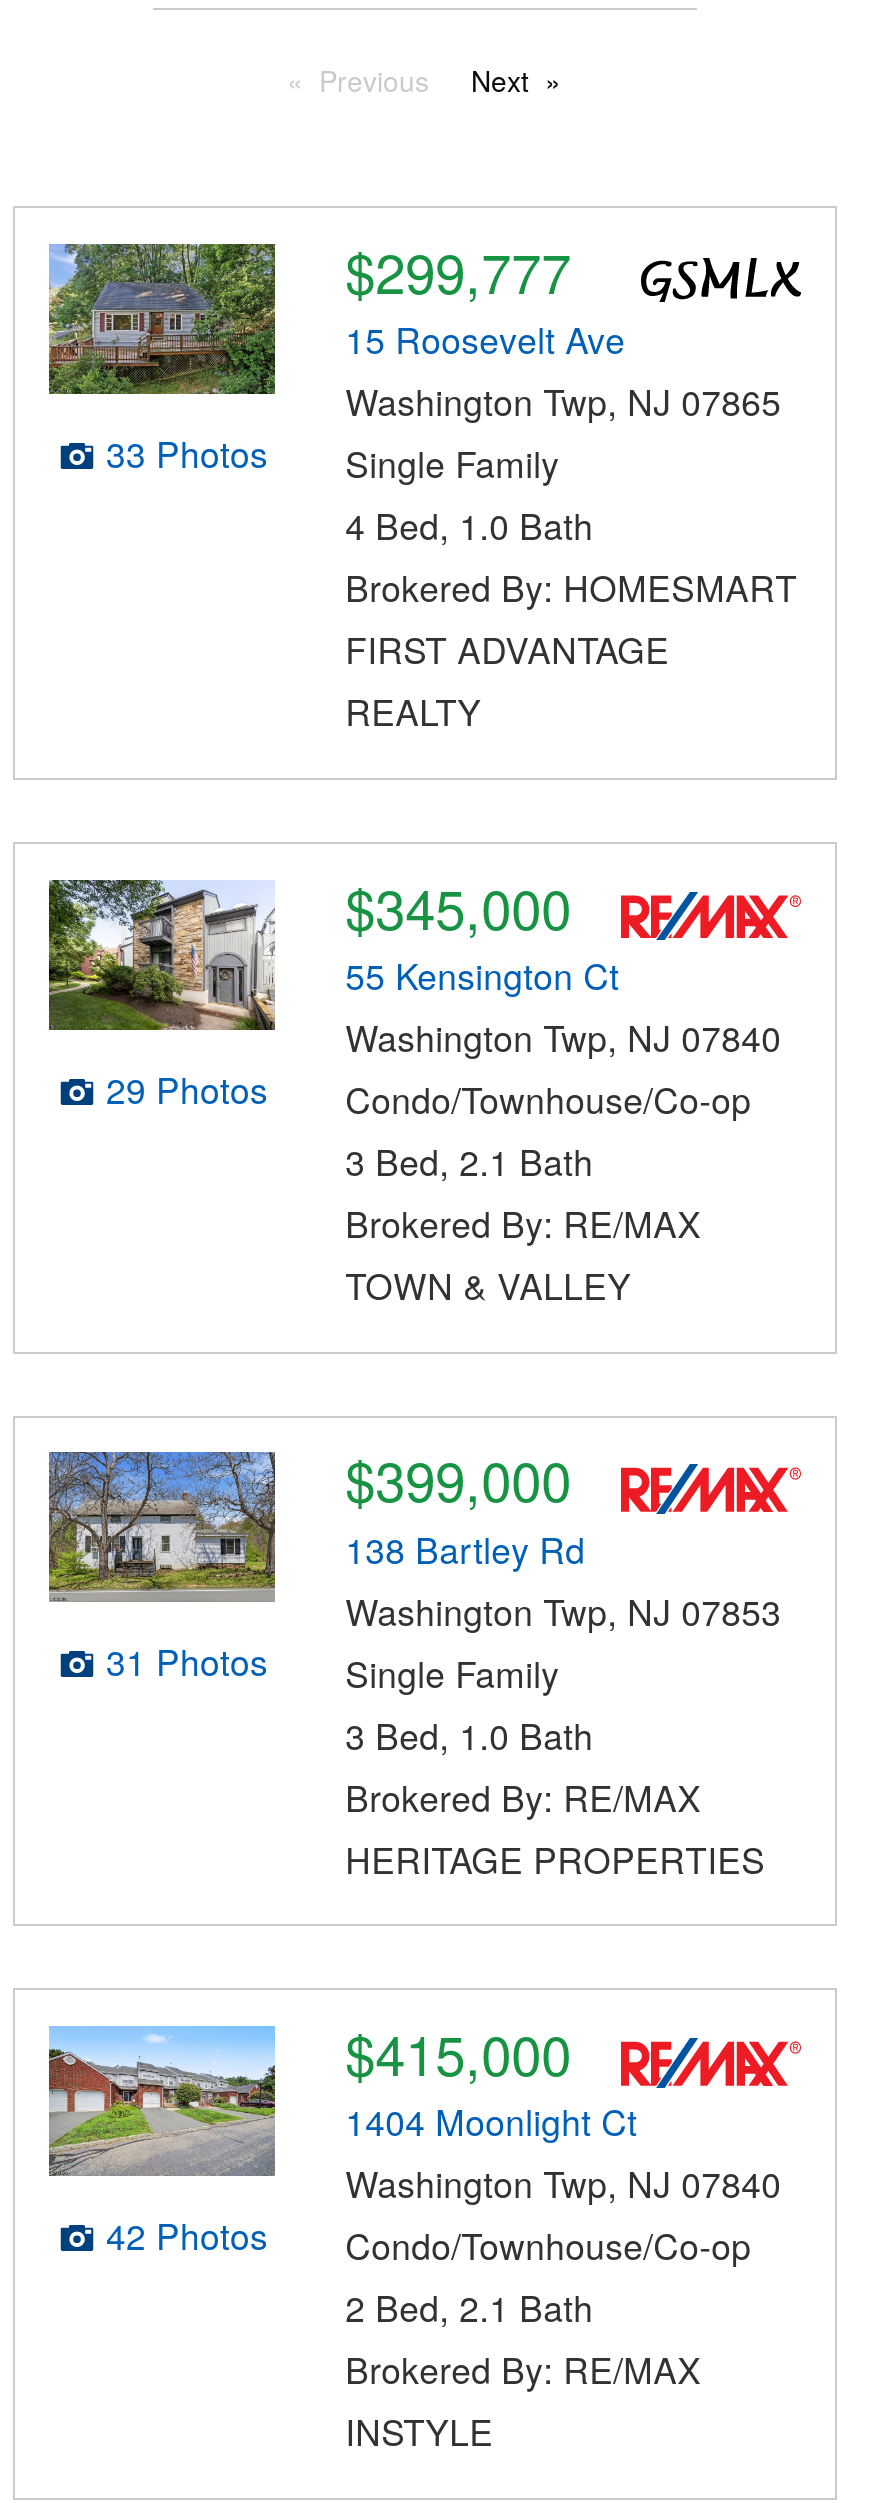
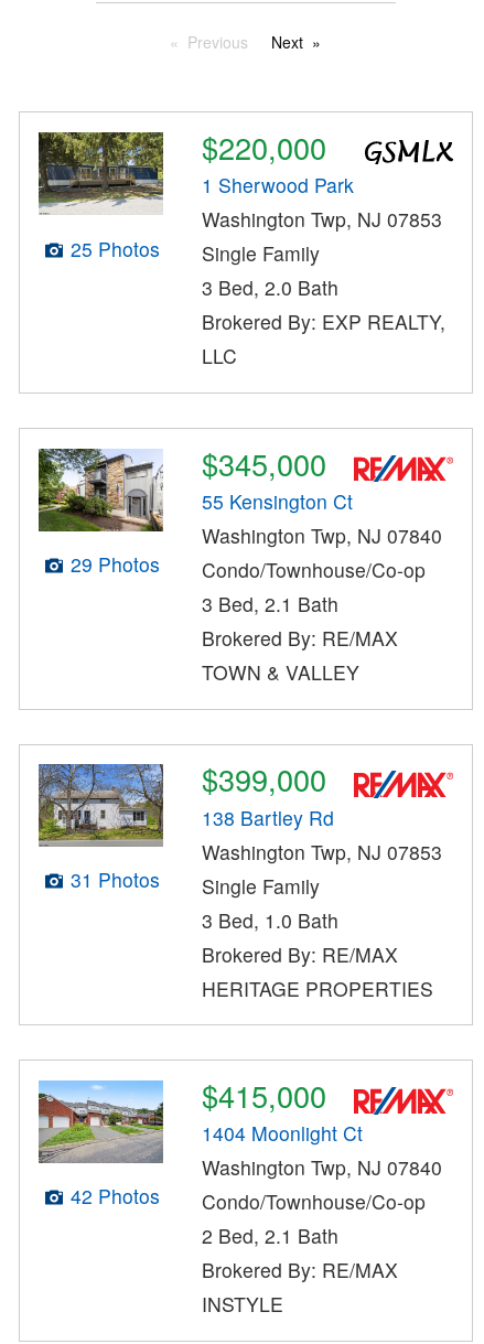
- [image]
- 33 Photos Single Family
+ [image]
+ 25 Photos Single Family

- $299,777
- 15 Roosevelt Ave
- Washington Twp, NJ 07865
+ $220,000
+ 1 Sherwood Park
+ Washington Twp, NJ 07853

- 4 Bed, 1.0 Bath
- Brokered By: HOMESMART
- FIRST ADVANTAGE
- REALTY
+ 3 Bed, 2.0 Bath
+ Brokered By: EXP REALTY,
+ LLC
